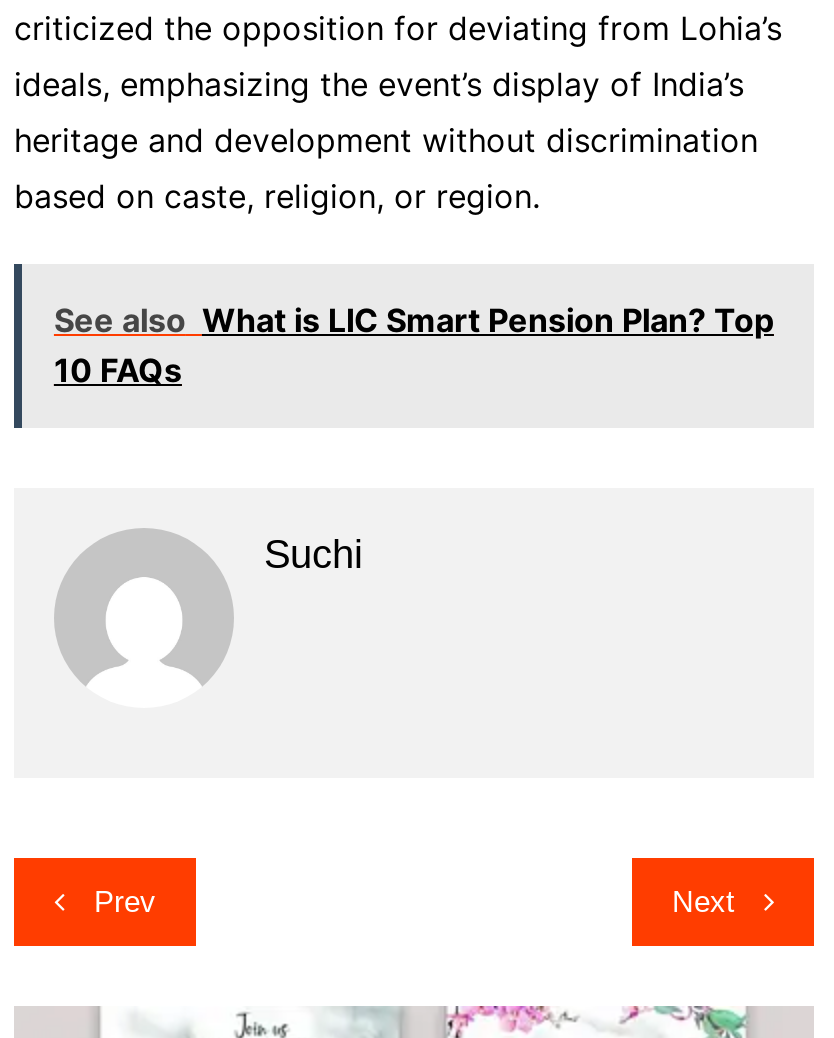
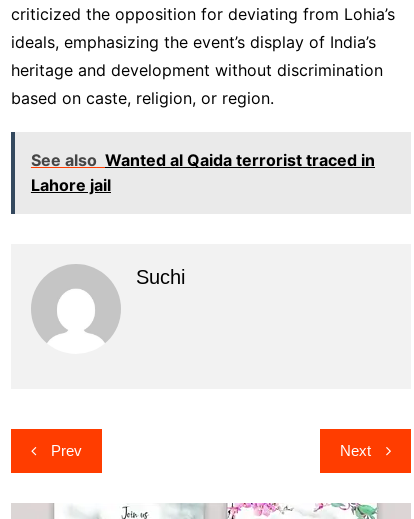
- See also What is LIC Smart Pension Plan? Top
- 10 FAQs
+ See also Wanted al Qaida terrorist traced in
+ Lahore jail
